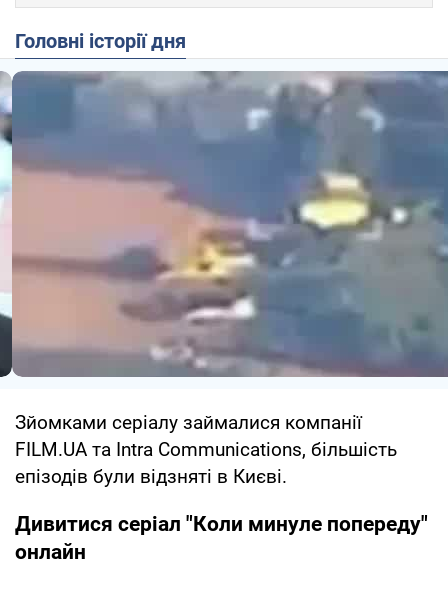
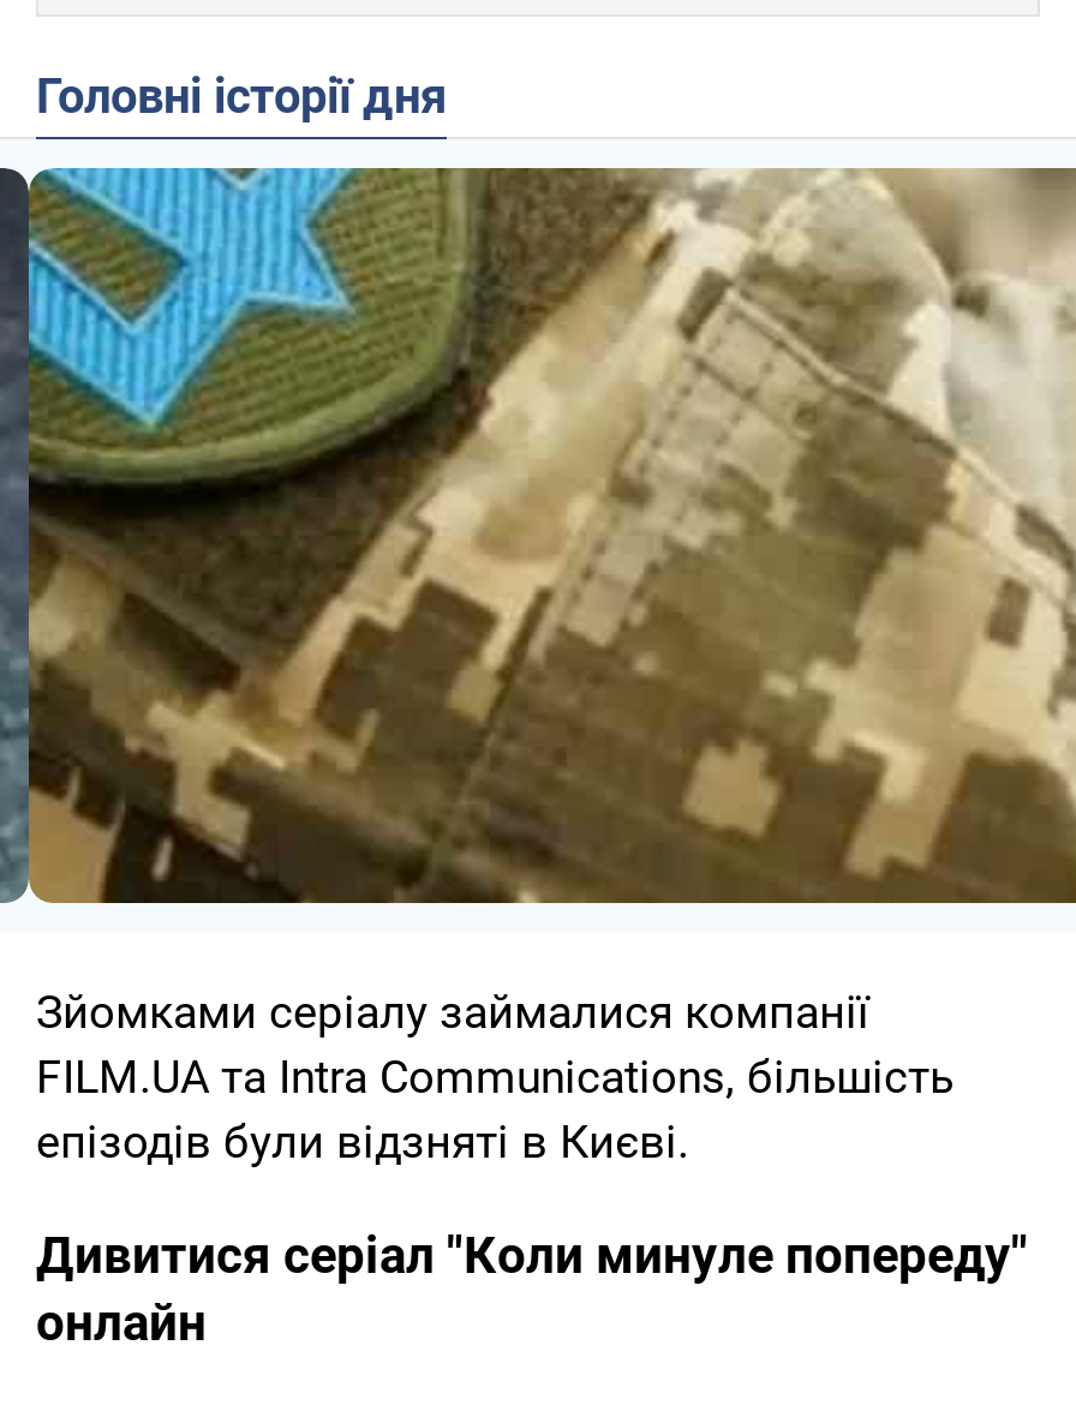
- [image]
+ [image]
